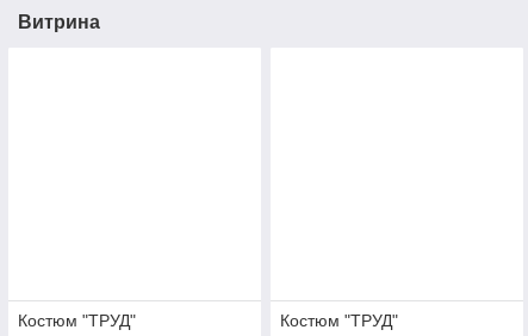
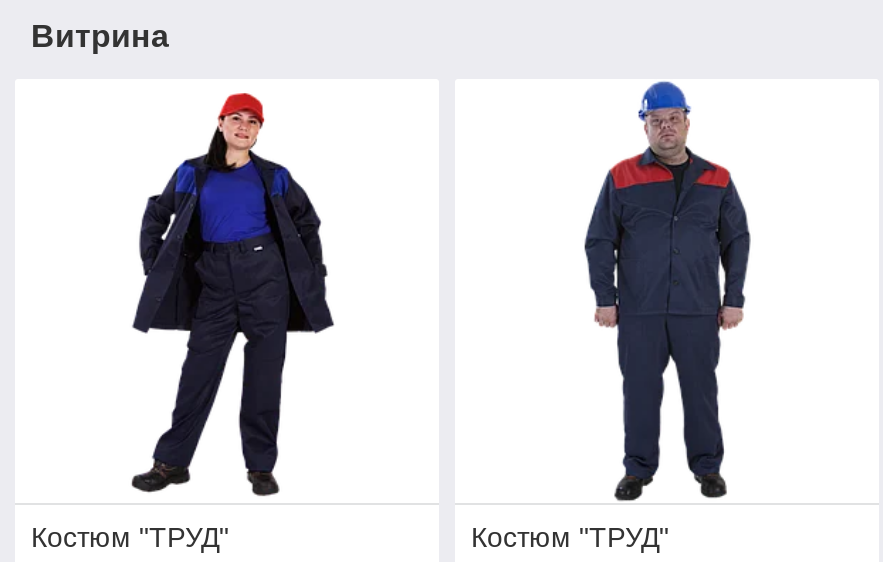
+ [image]

+ [image]
